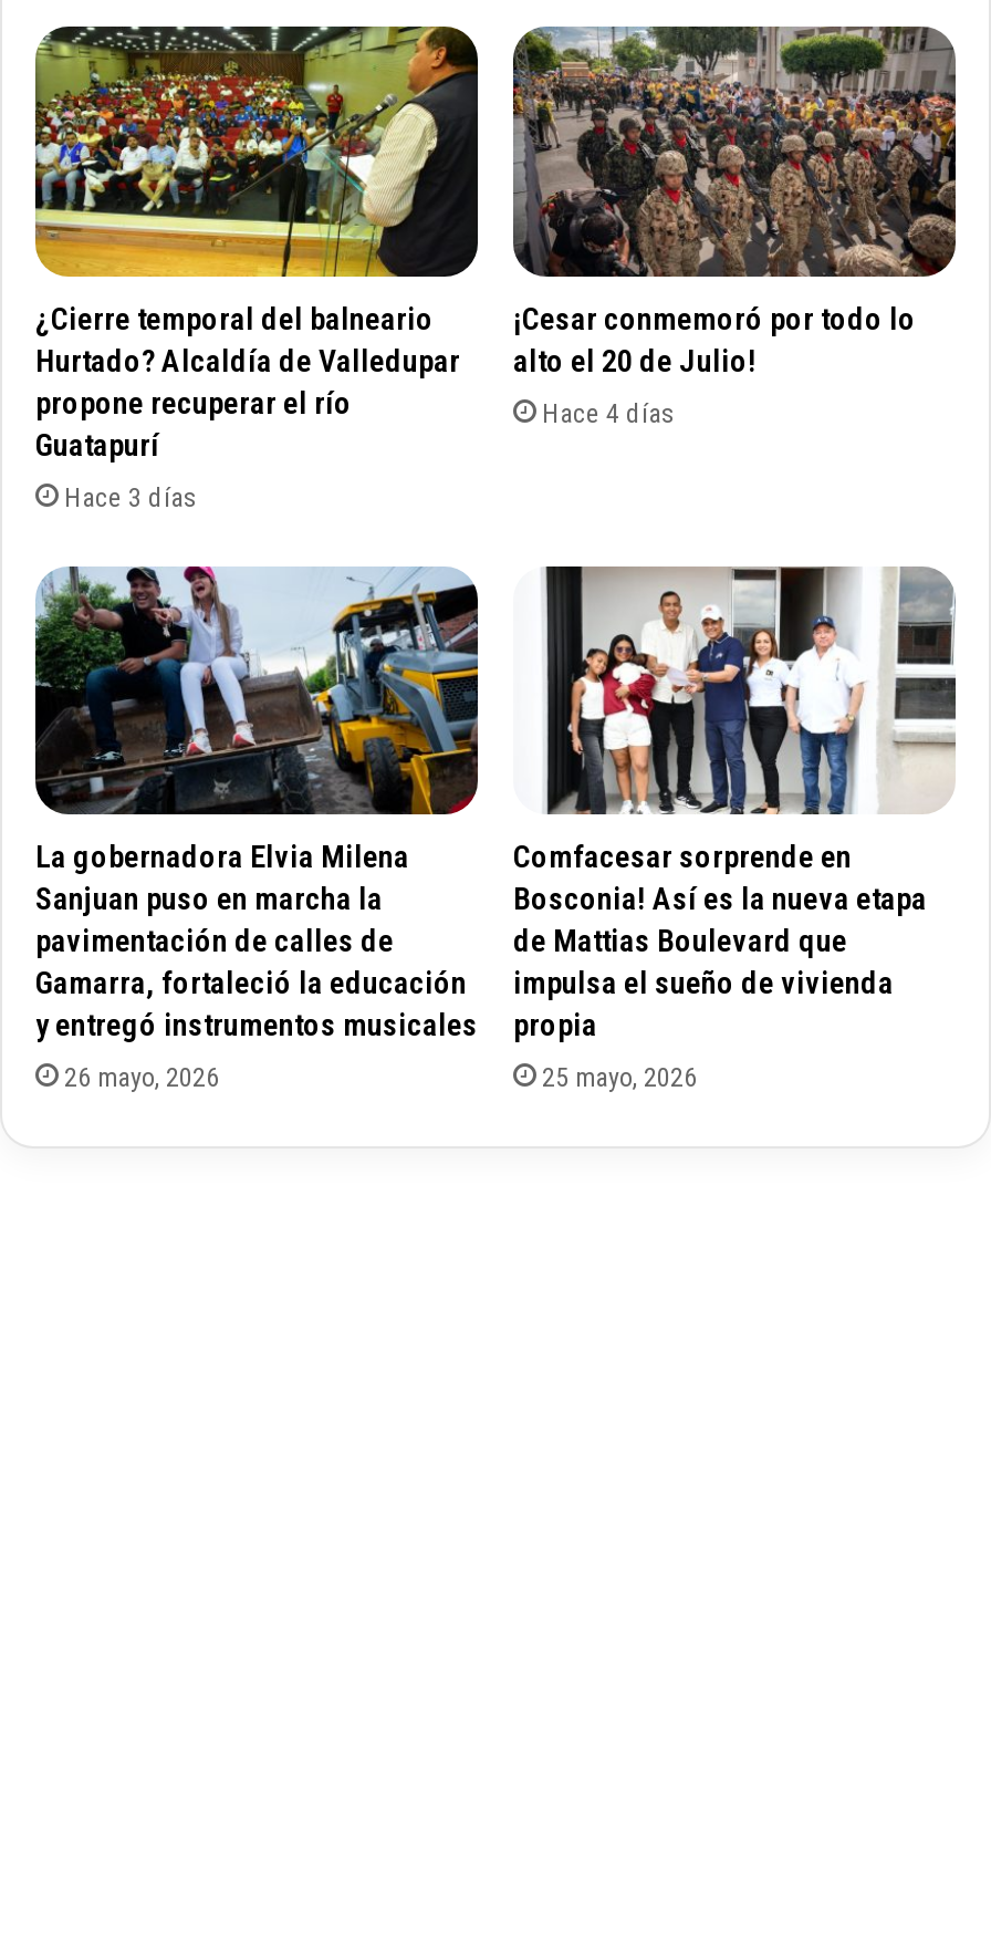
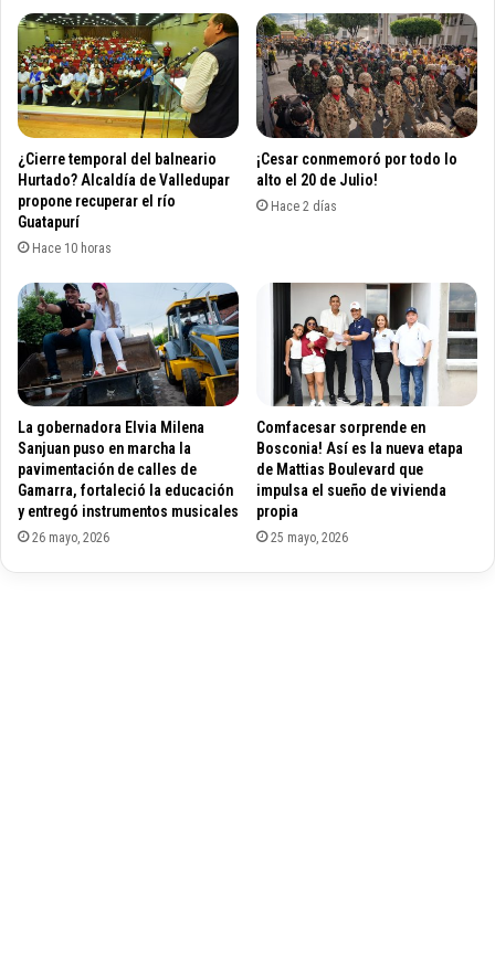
- Hace 4 días
+ Hace 2 días

- Hace 3 días
+ Hace 10 horas
